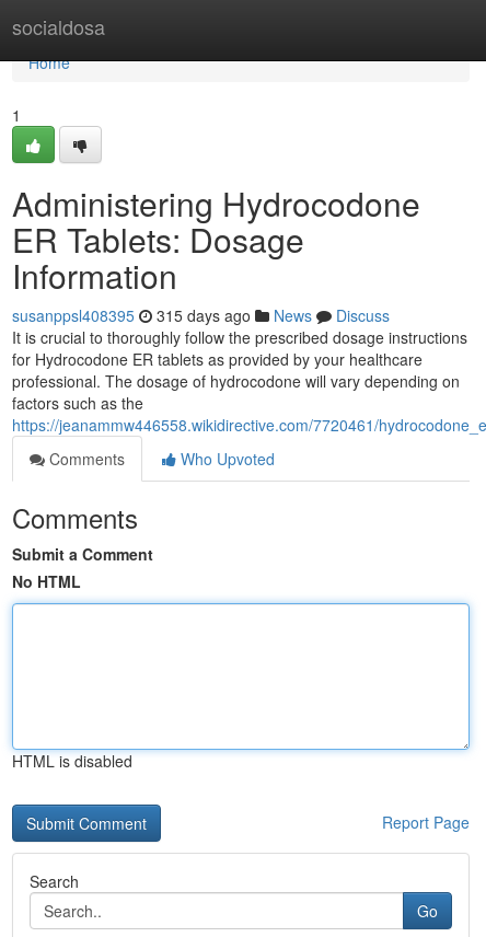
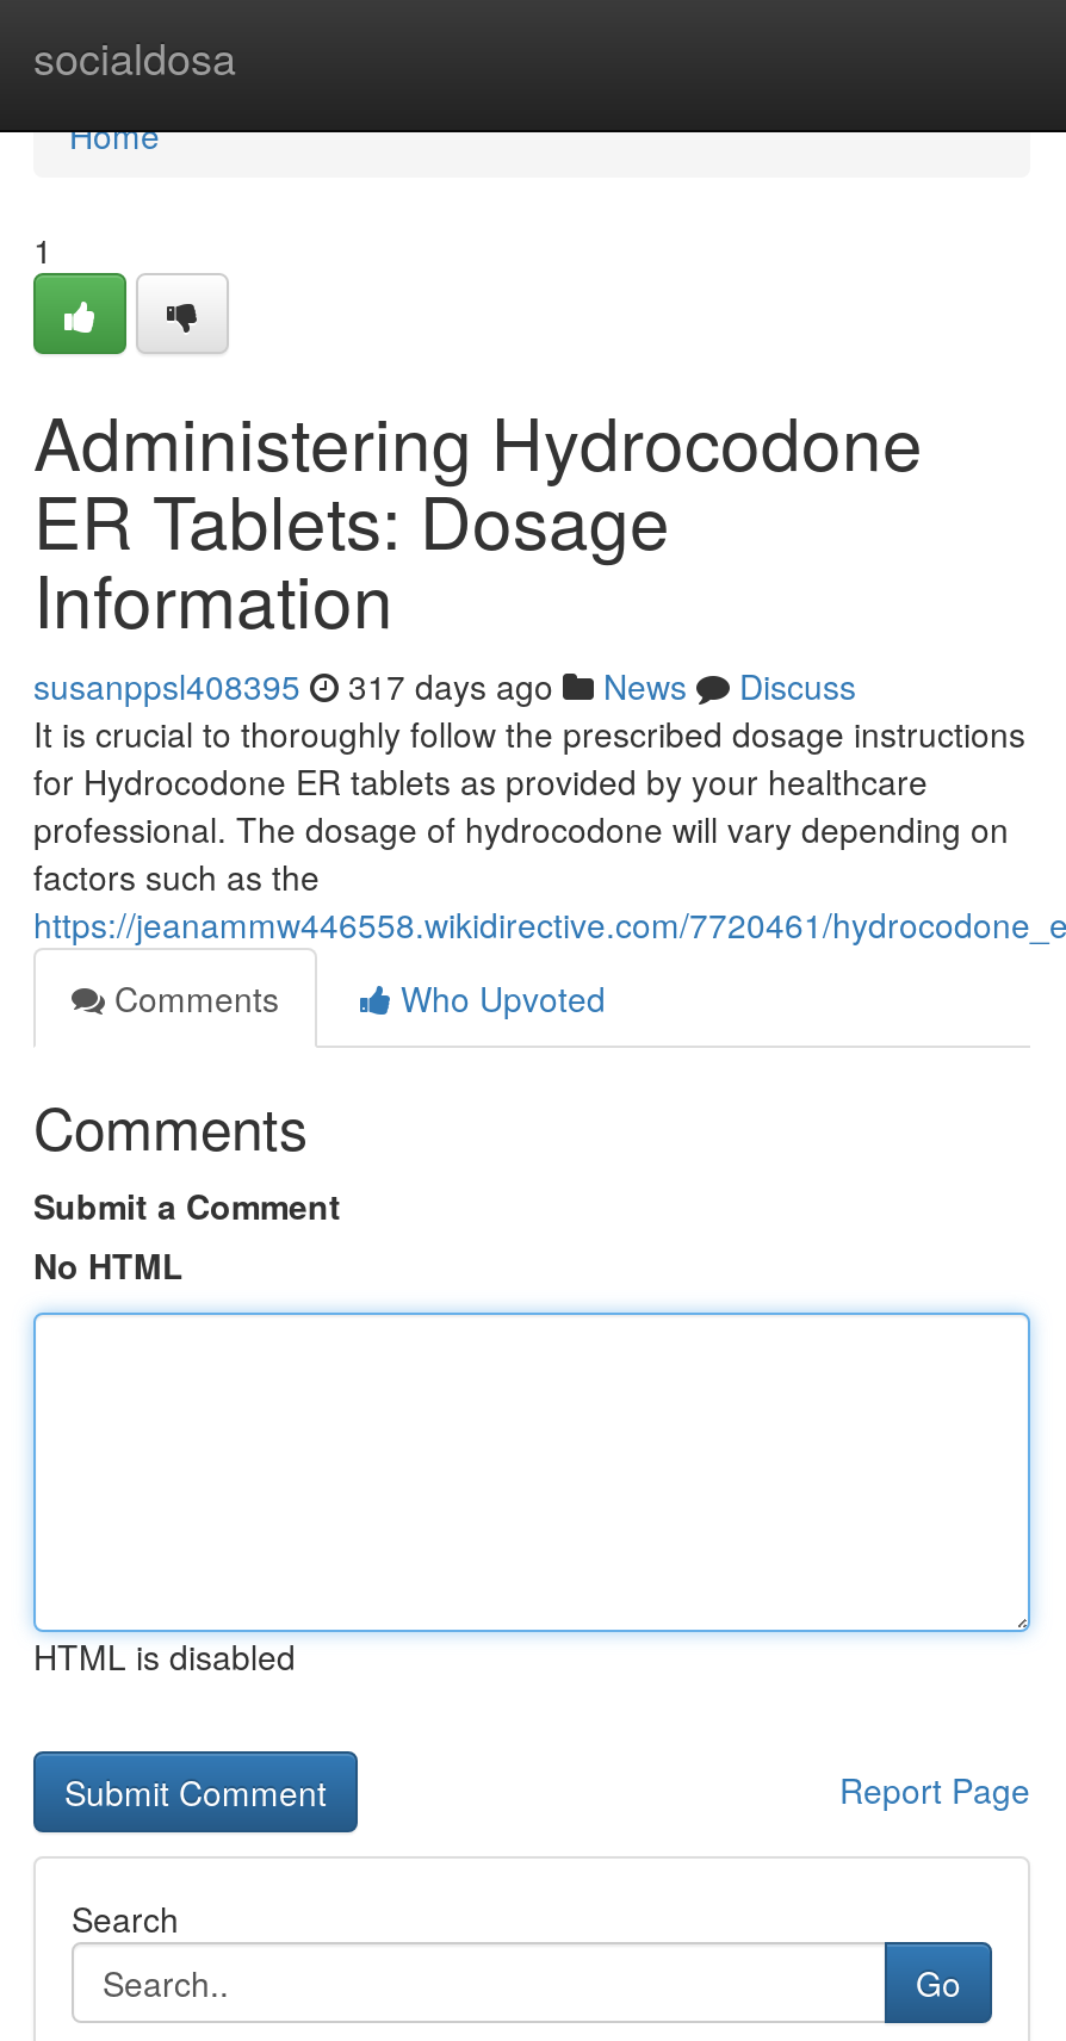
- susanppsl408395 315 days ago News Discuss
+ susanppsl408395 317 days ago News Discuss
